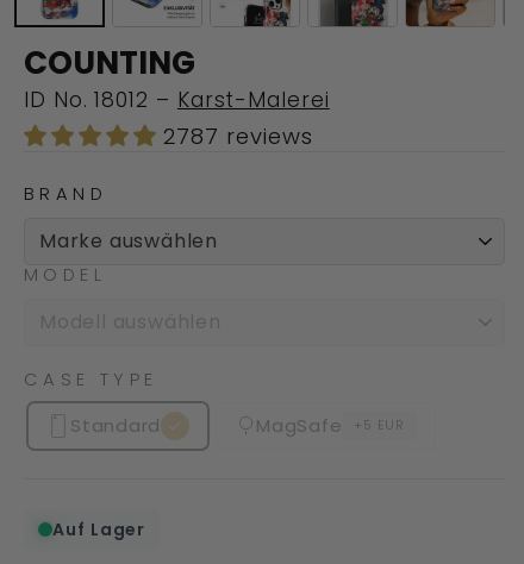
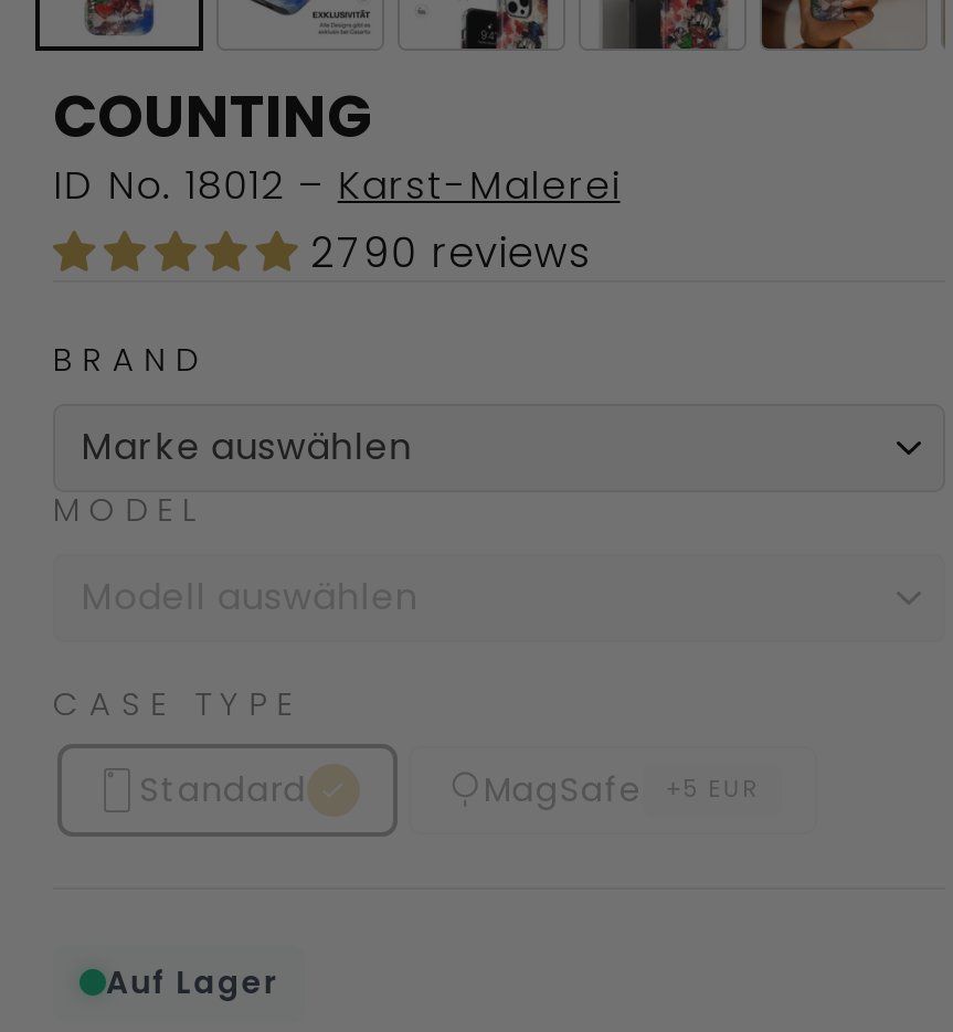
- 2787 reviews
+ 2790 reviews
